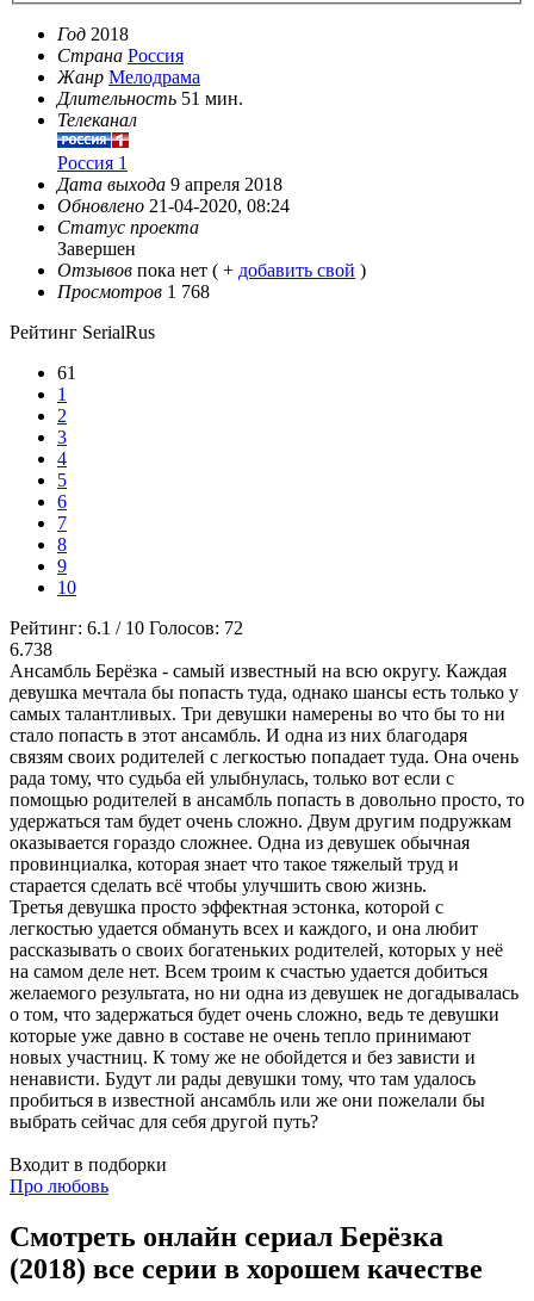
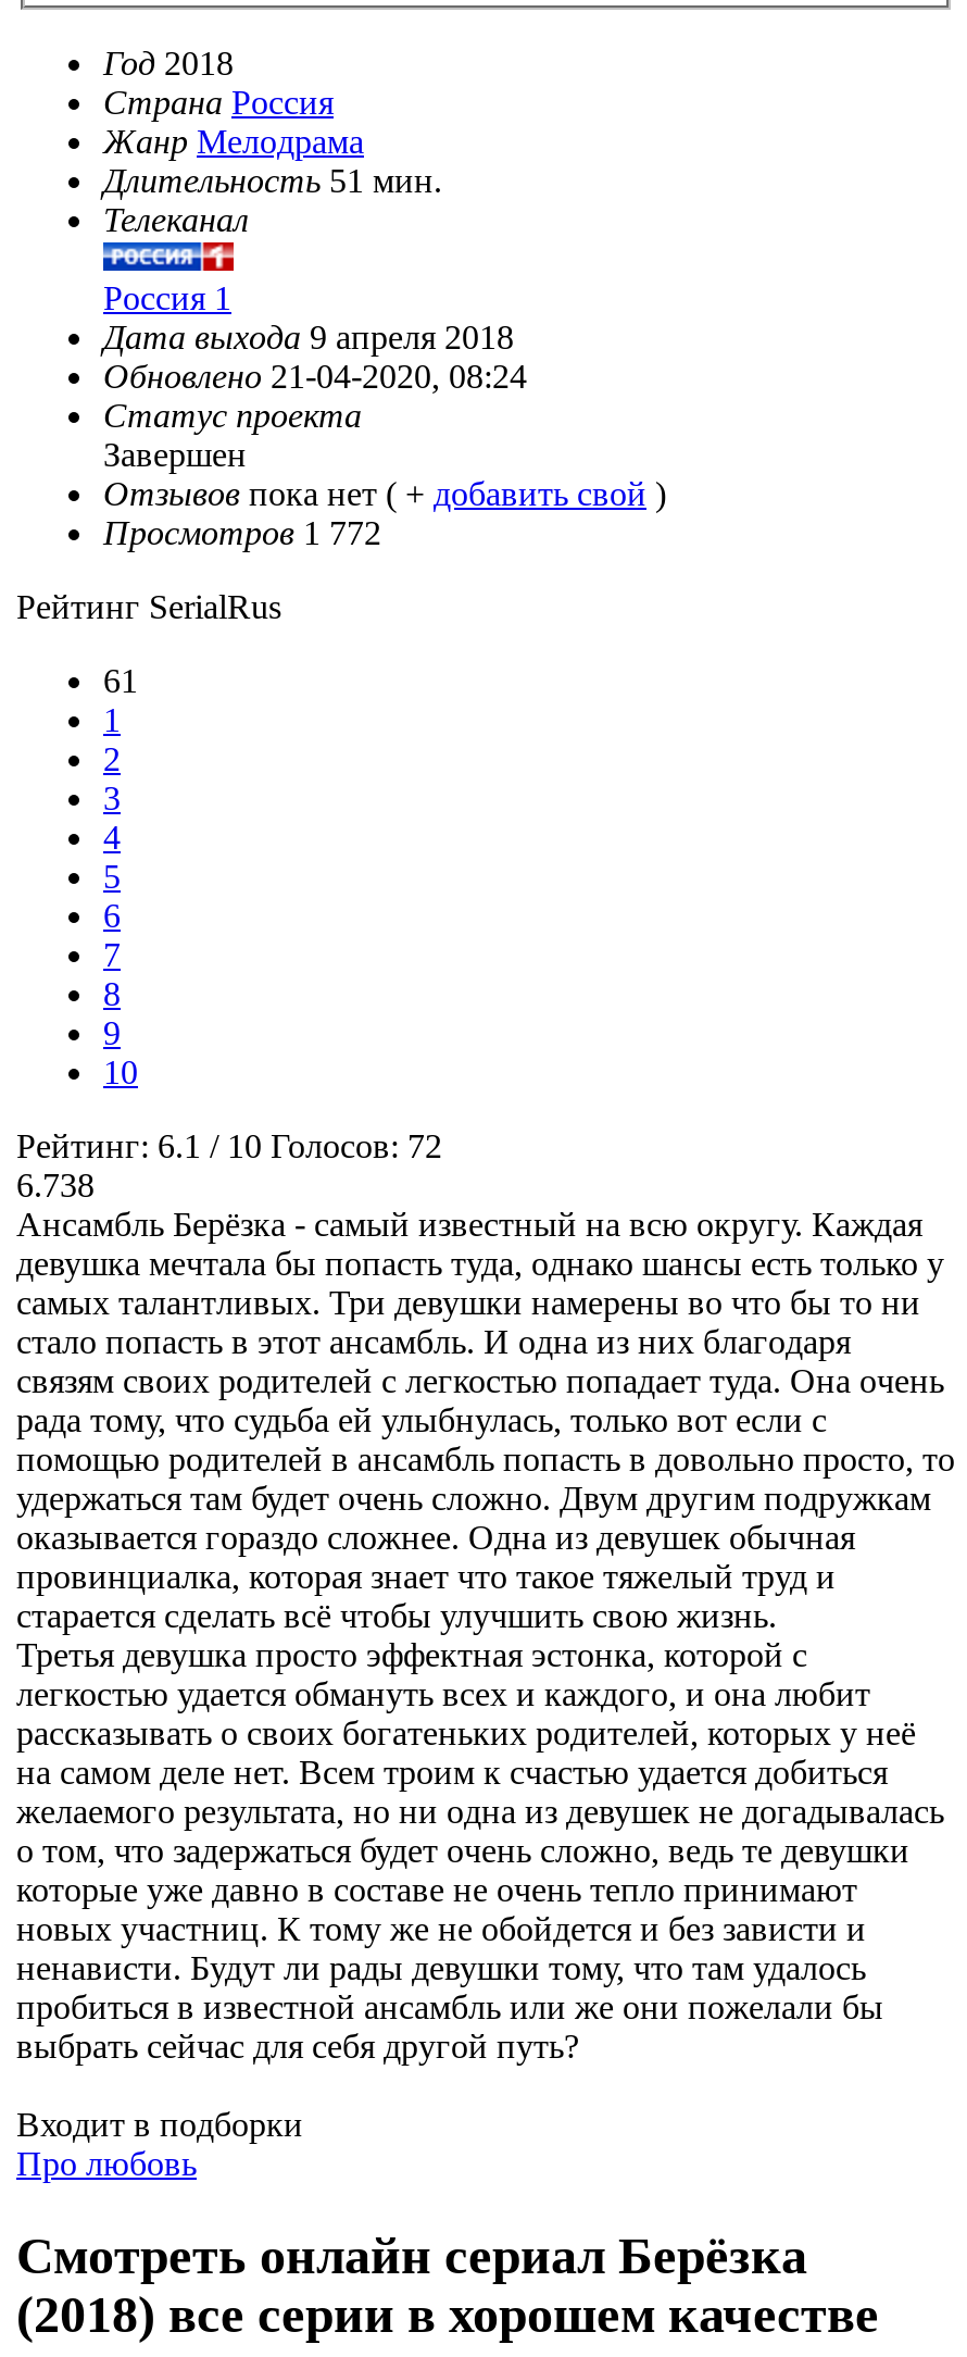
- Просмотров 1 768
+ Просмотров 1 772
